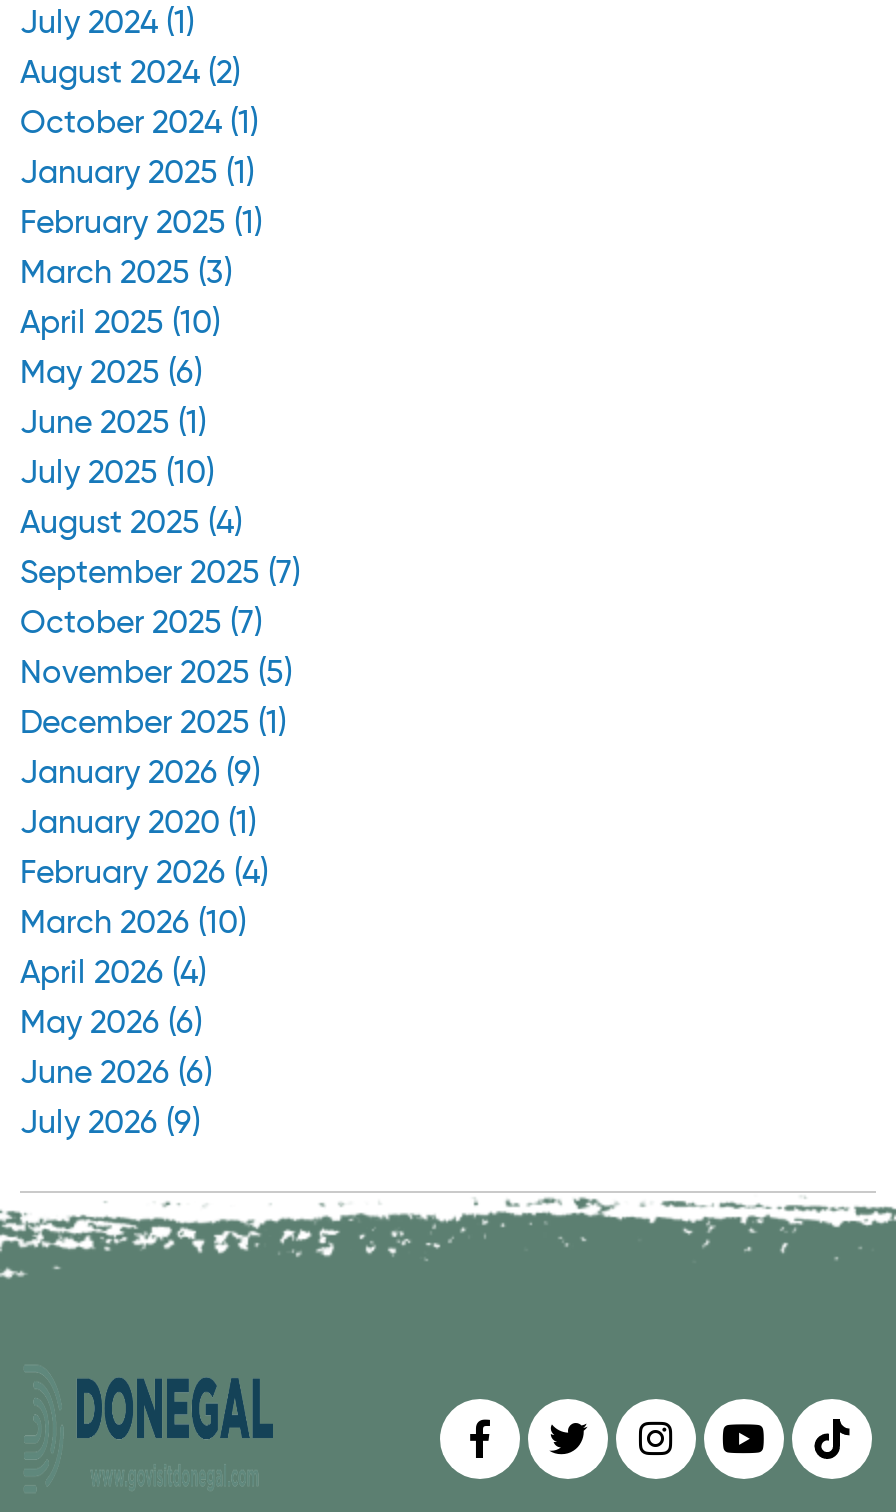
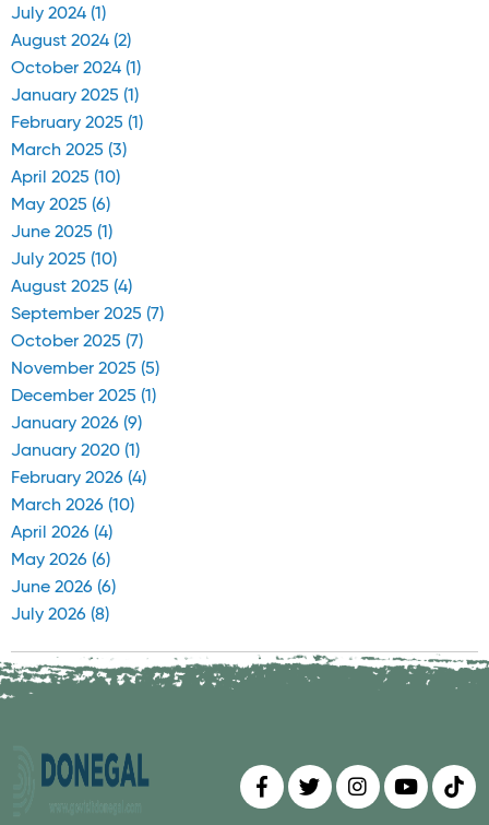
- July 2026 (9)
+ July 2026 (8)
